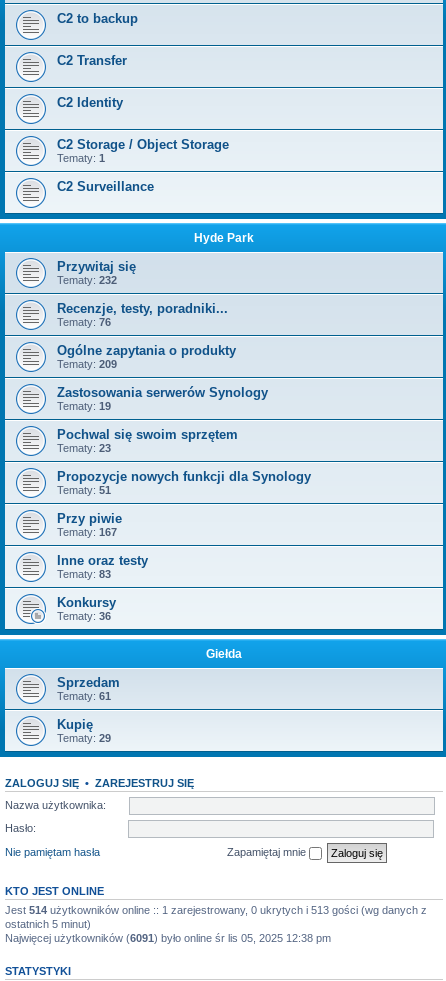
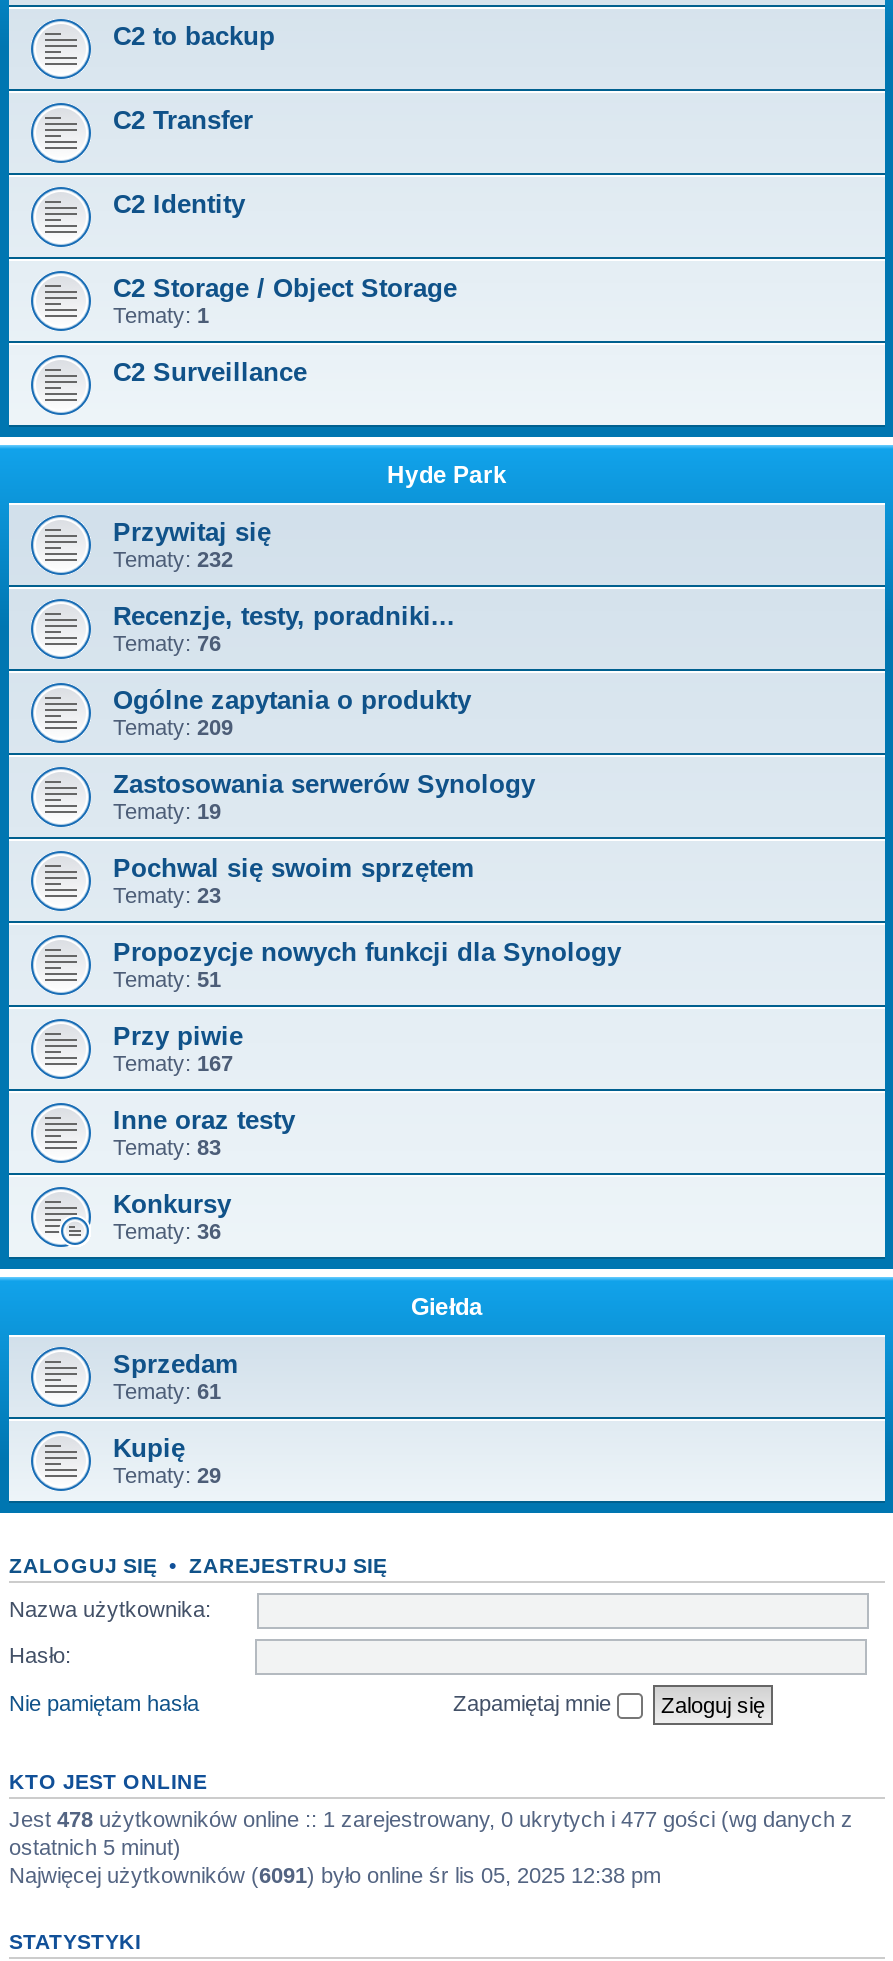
- Jest 514 użytkowników online :: 1 zarejestrowany, 0 ukrytych i 513 gości (wg danych z
+ Jest 478 użytkowników online :: 1 zarejestrowany, 0 ukrytych i 477 gości (wg danych z
